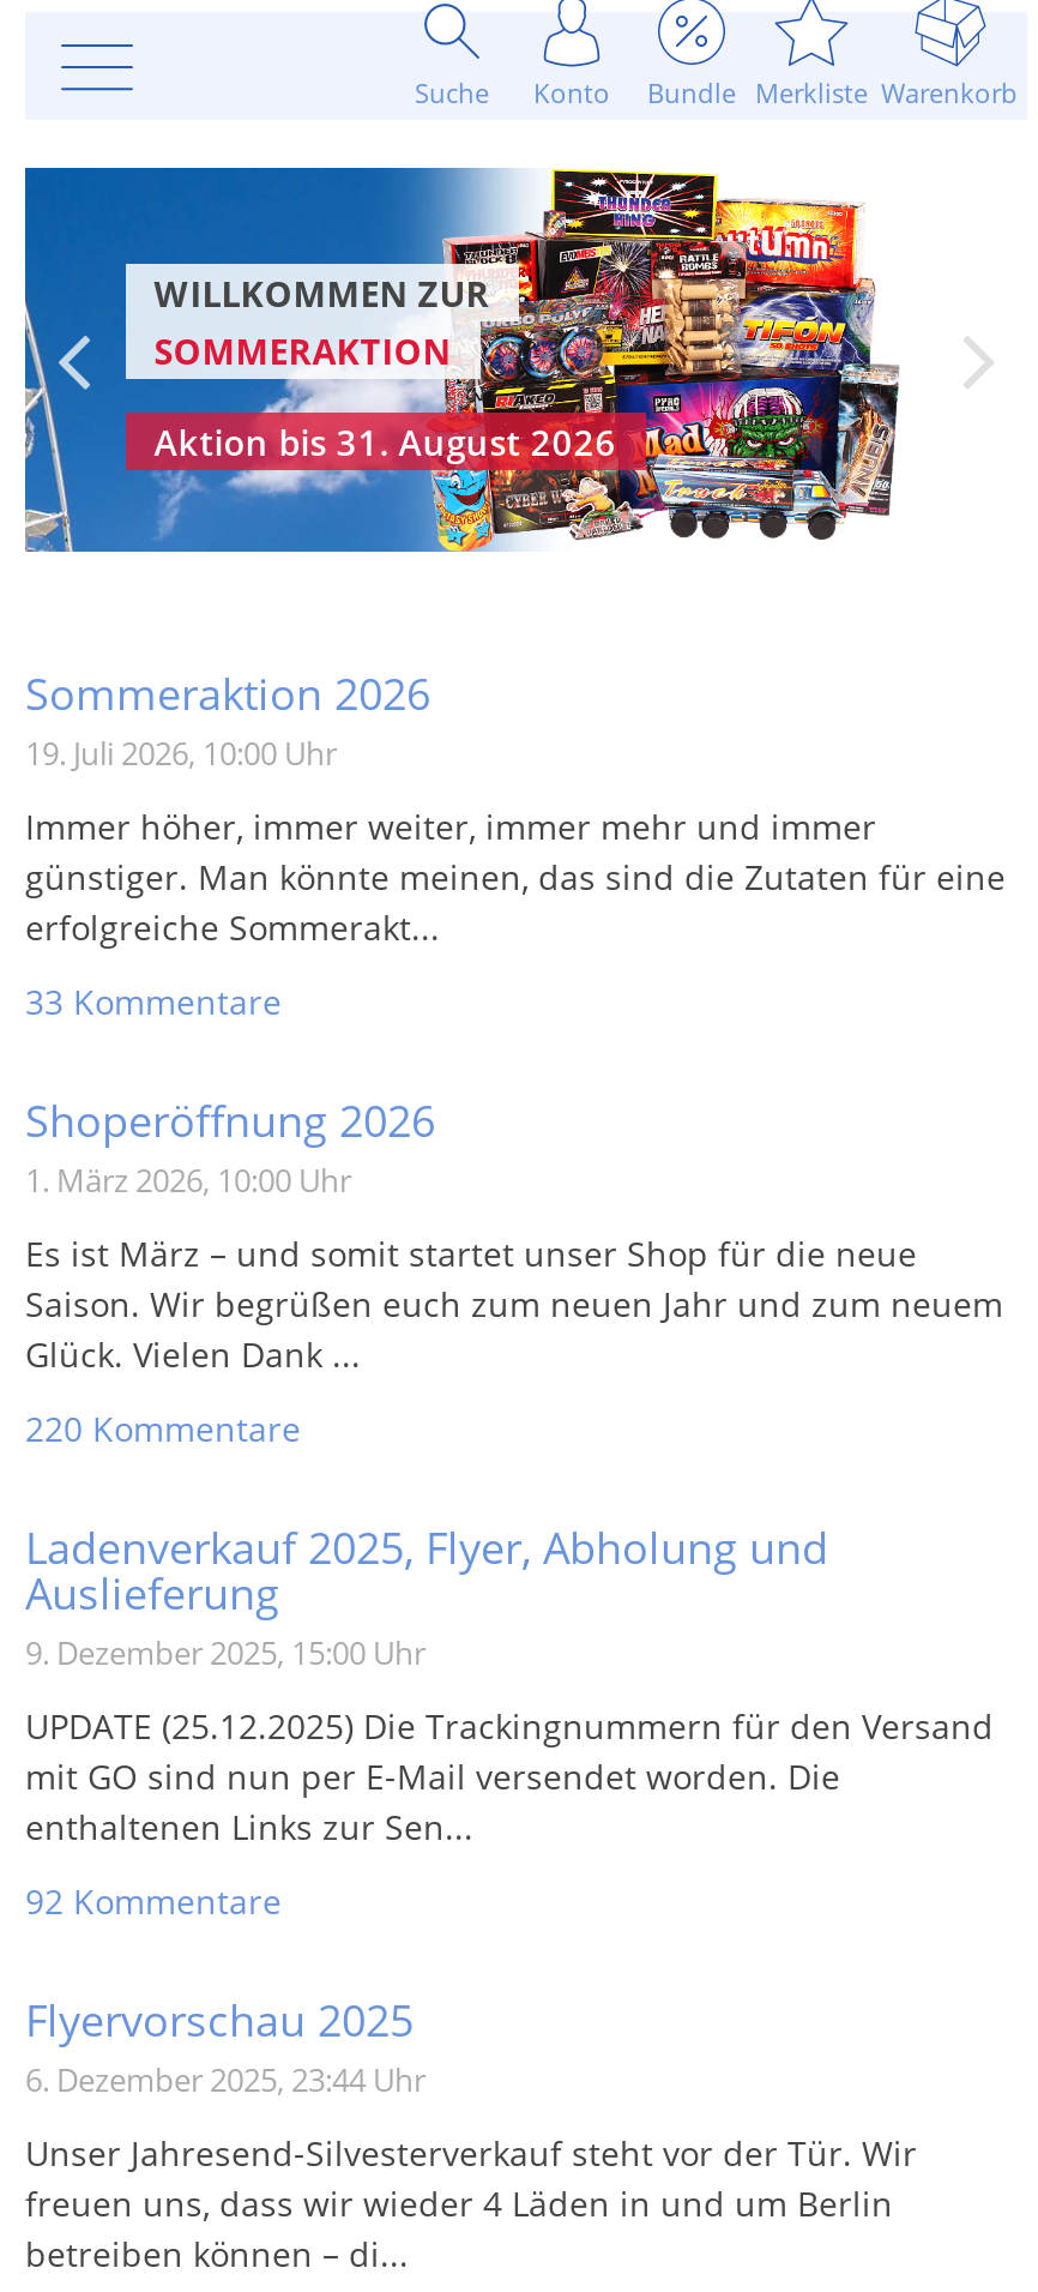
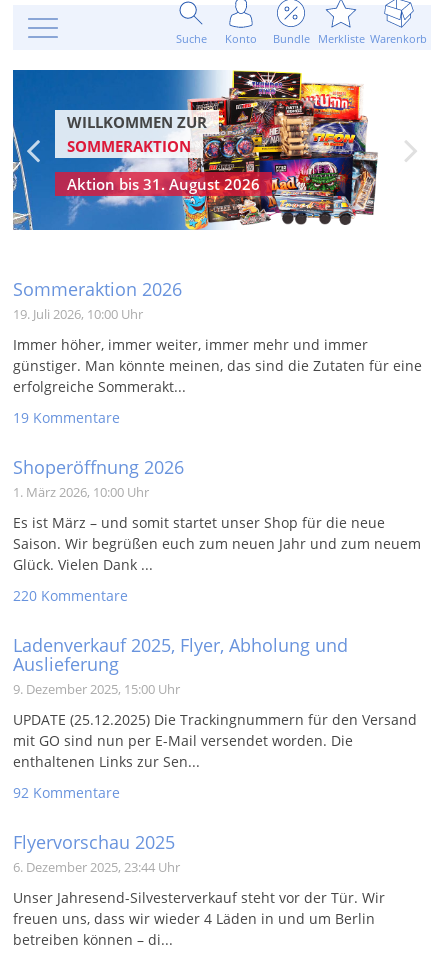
- 33 Kommentare
+ 19 Kommentare
